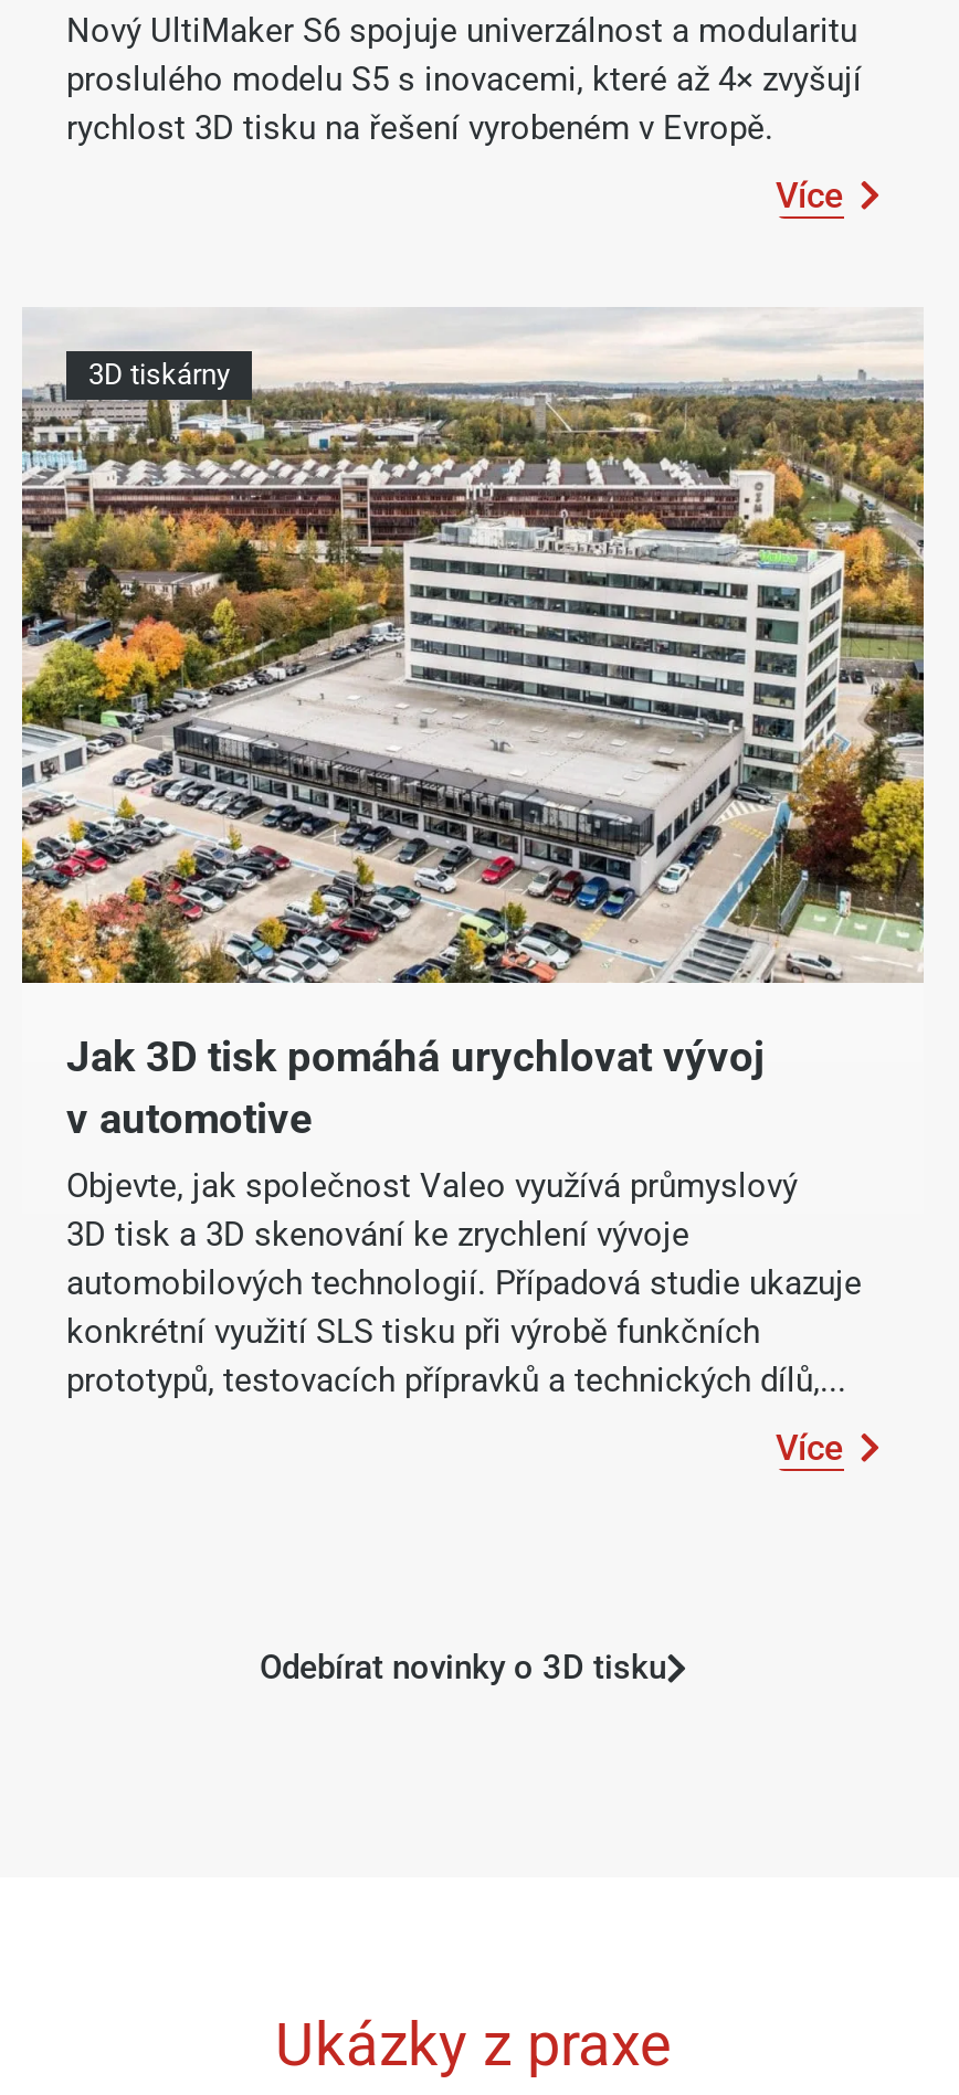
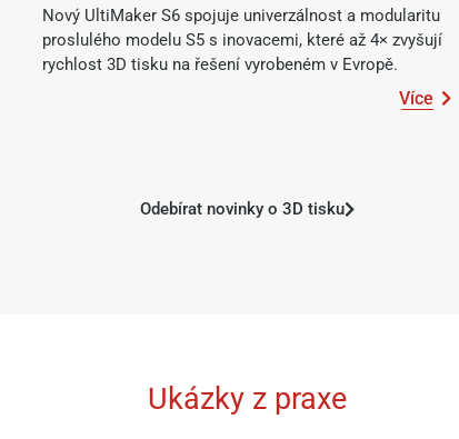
- [image]
- 3D tiskárny

- Jak 3D tisk pomáhá urychlovat vývoj
- v automotive
- Objevte, jak společnost Valeo využívá průmyslový
- 3D tisk a 3D skenování ke zrychlení vývoje
- automobilových technologií. Případová studie ukazuje
- konkrétní využití SLS tisku při výrobě funkčních
- prototypů, testovacích přípravků a technických dílů,...
- Více
